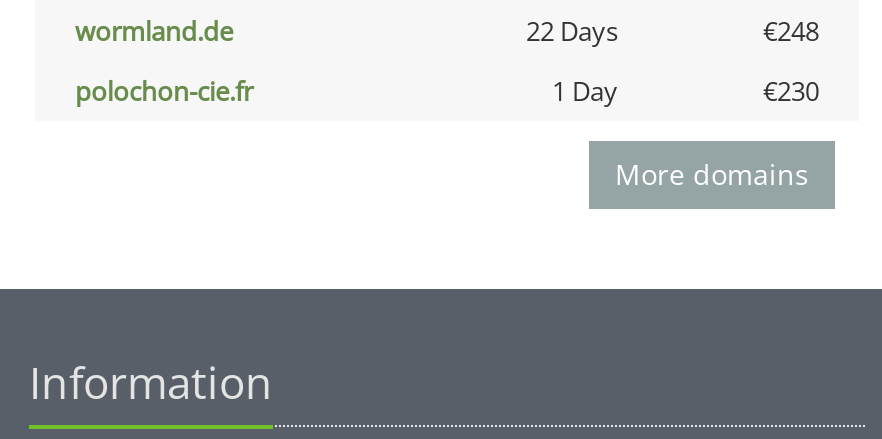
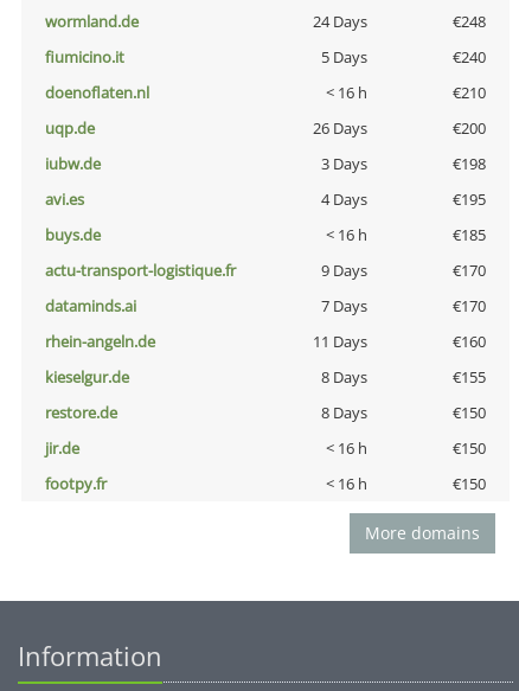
- 22 Days
+ 24 Days

- polochon-cie.fr
- 1 Day
- €230
+ fiumicino.it
+ 5 Days
+ €240
+ doenoflaten.nl
+ < 16 h
+ €210
+ uqp.de
+ 26 Days
+ €200
+ iubw.de
+ 3 Days
+ €198
+ avi.es
+ 4 Days
+ €195
+ buys.de
+ < 16 h
+ €185
+ actu-transport-logistique.fr
+ 9 Days
+ €170
+ dataminds.ai
+ 7 Days
+ €170
+ rhein-angeln.de
+ 11 Days
+ €160
+ kieselgur.de
+ 8 Days
+ €155
+ restore.de
+ 8 Days
+ €150
+ jir.de
+ < 16 h
+ €150
+ footpy.fr
+ < 16 h
+ €150
